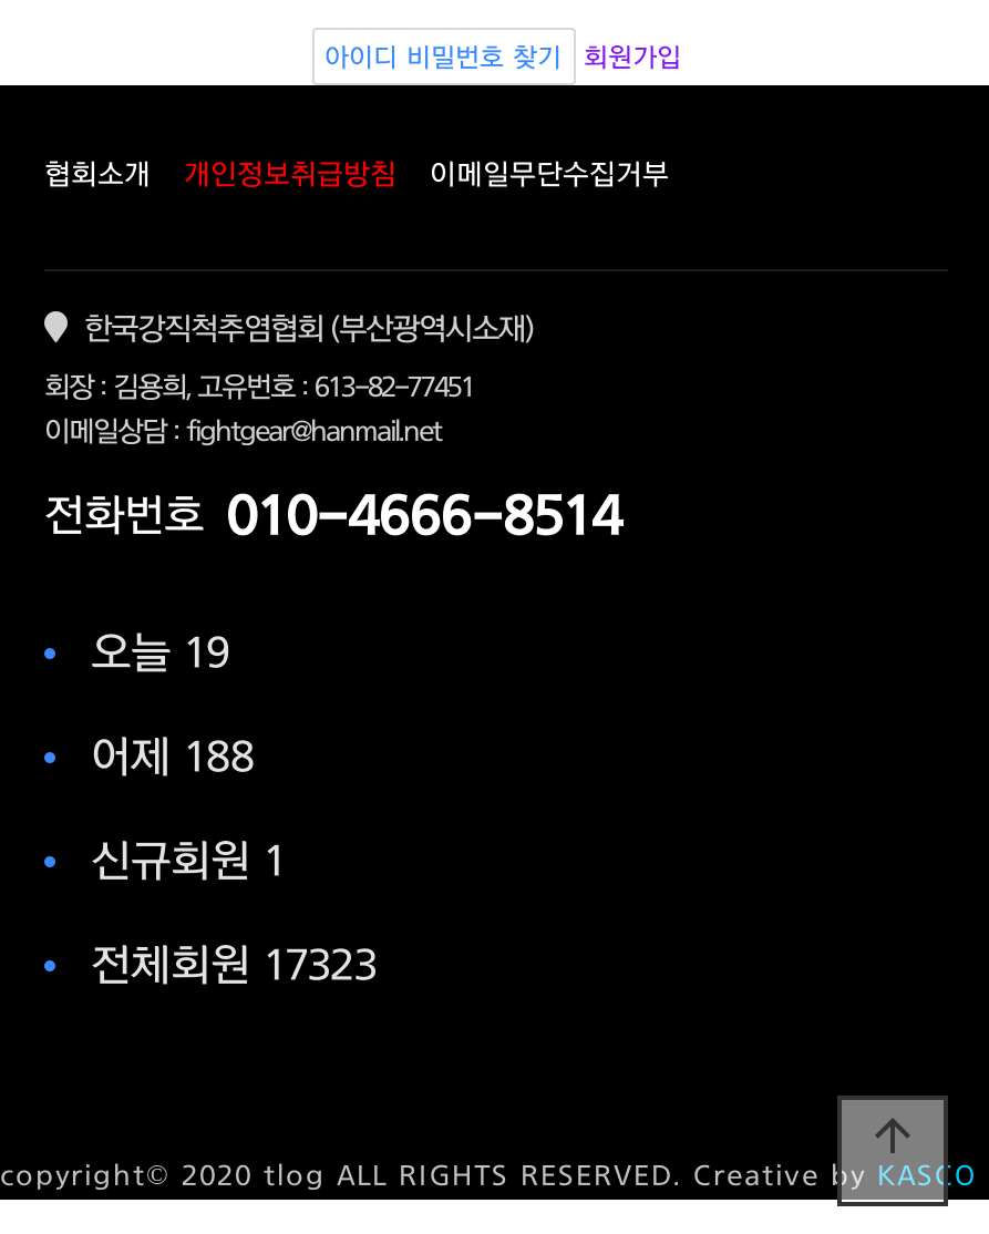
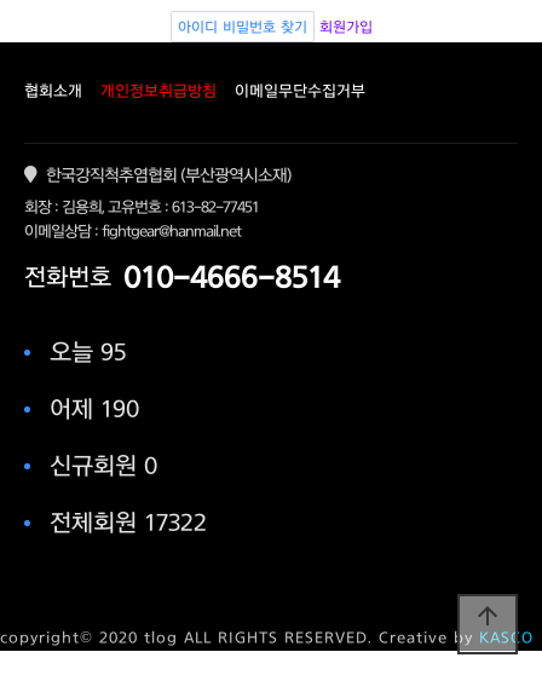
- 오늘 19
+ 오늘 95

- 어제 188
+ 어제 190

- 신규회원 1
+ 신규회원 0

- 전체회원 17323
+ 전체회원 17322
